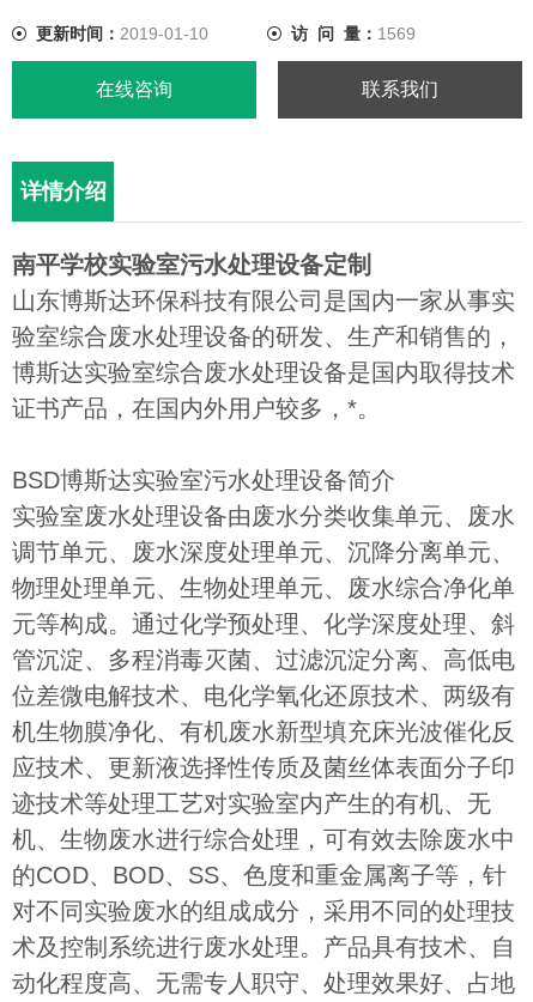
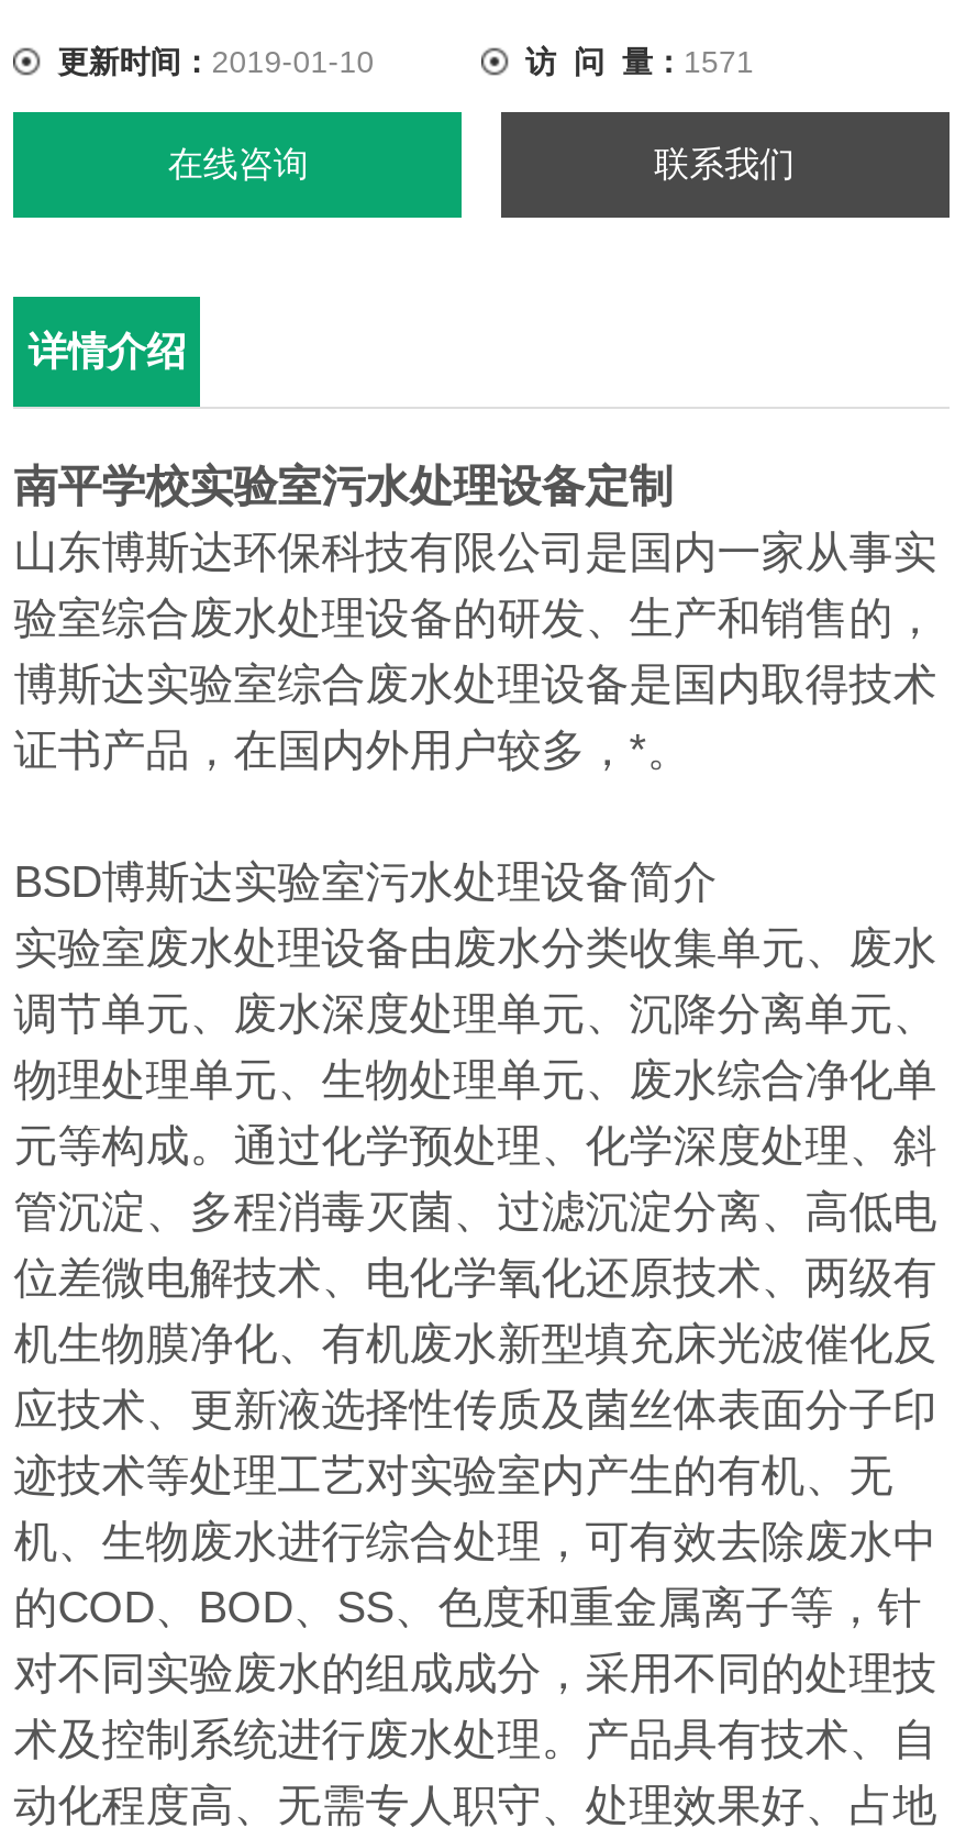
- 访 问 量：1569
+ 访 问 量：1571
